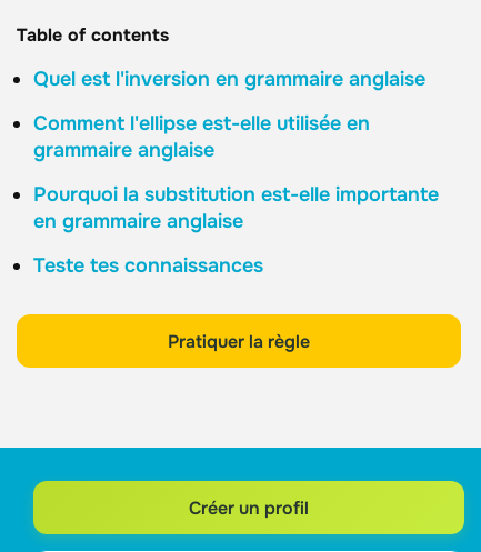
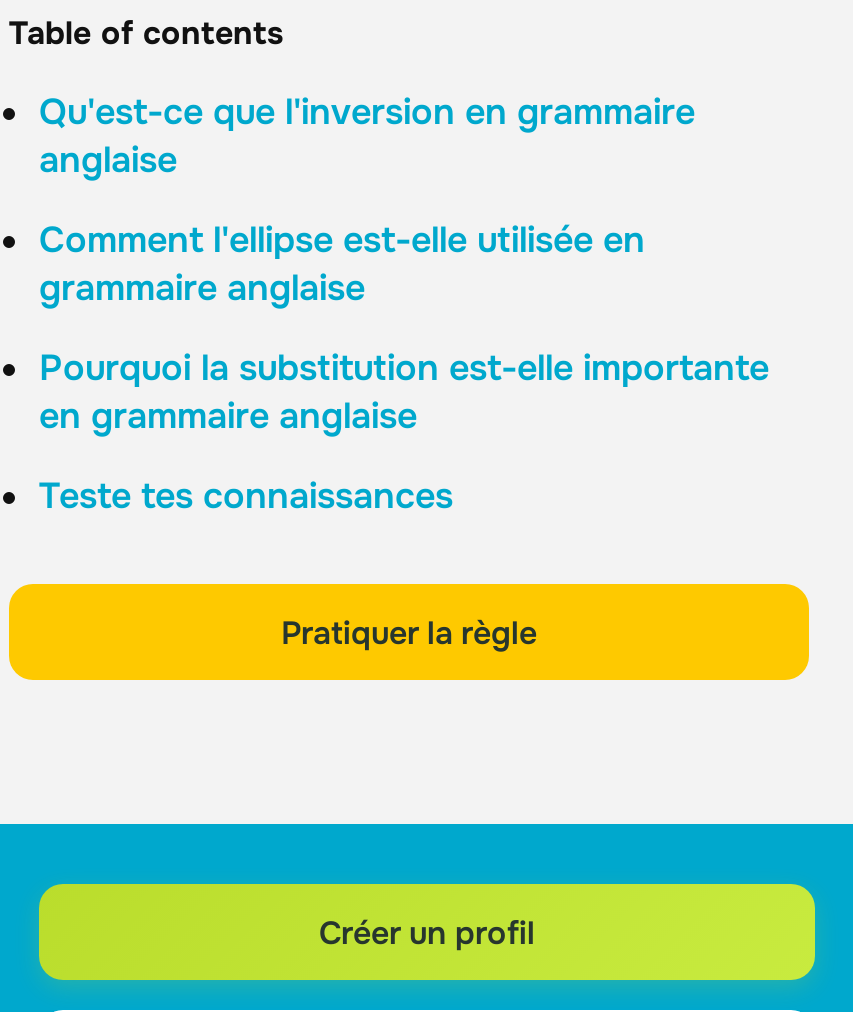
- Quel est l'inversion en grammaire anglaise
+ Qu'est-ce que l'inversion en grammaire
+ anglaise
